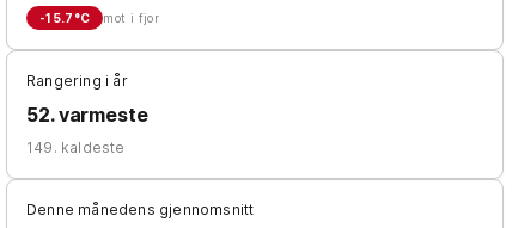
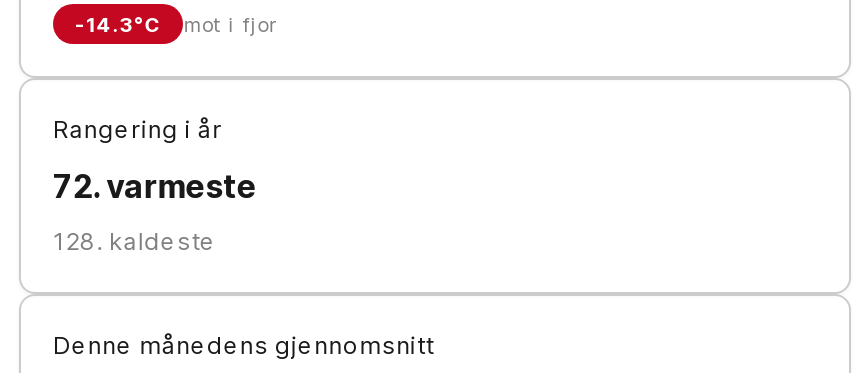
- -15.7°C mot i fjor
+ -14.3°C mot i fjor

- 52. varmeste
+ 72. varmeste

- 149. kaldeste
+ 128. kaldeste
